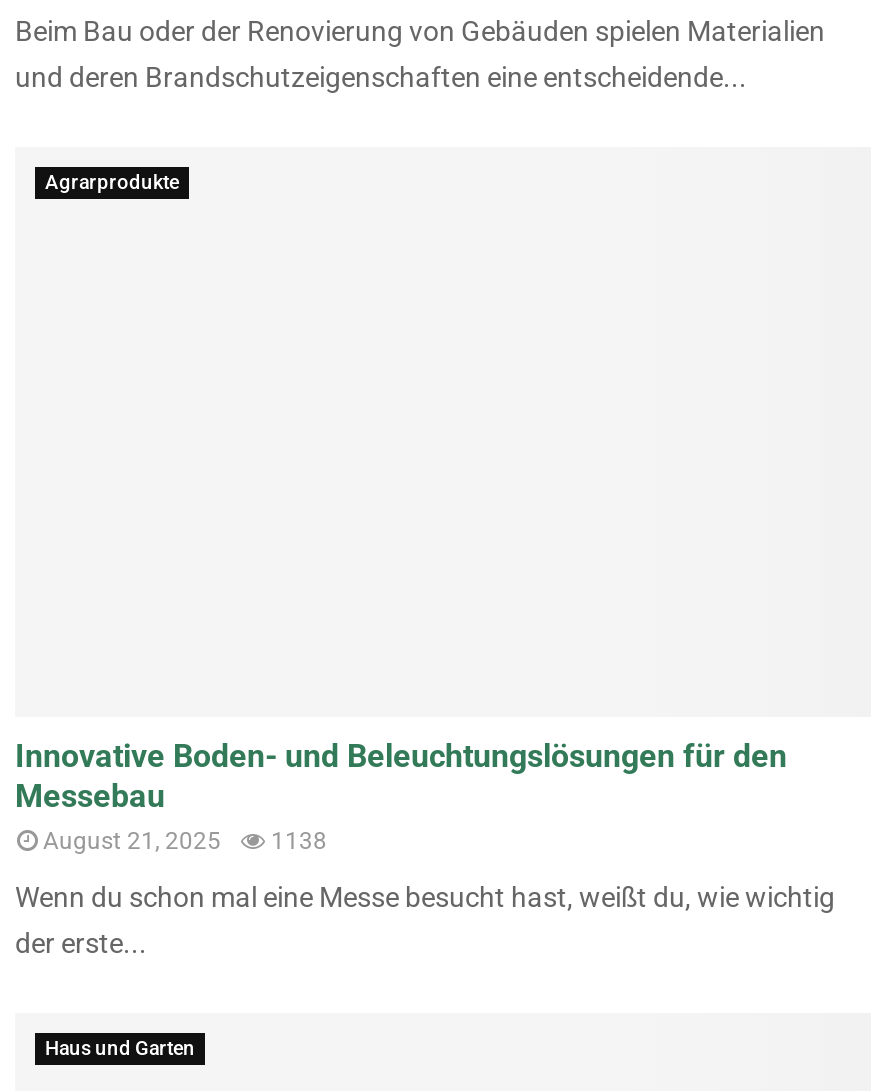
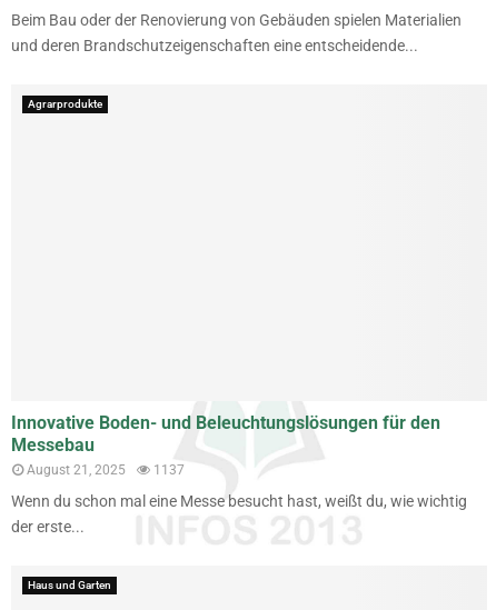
- August 21, 2025 1138
+ August 21, 2025 1137
